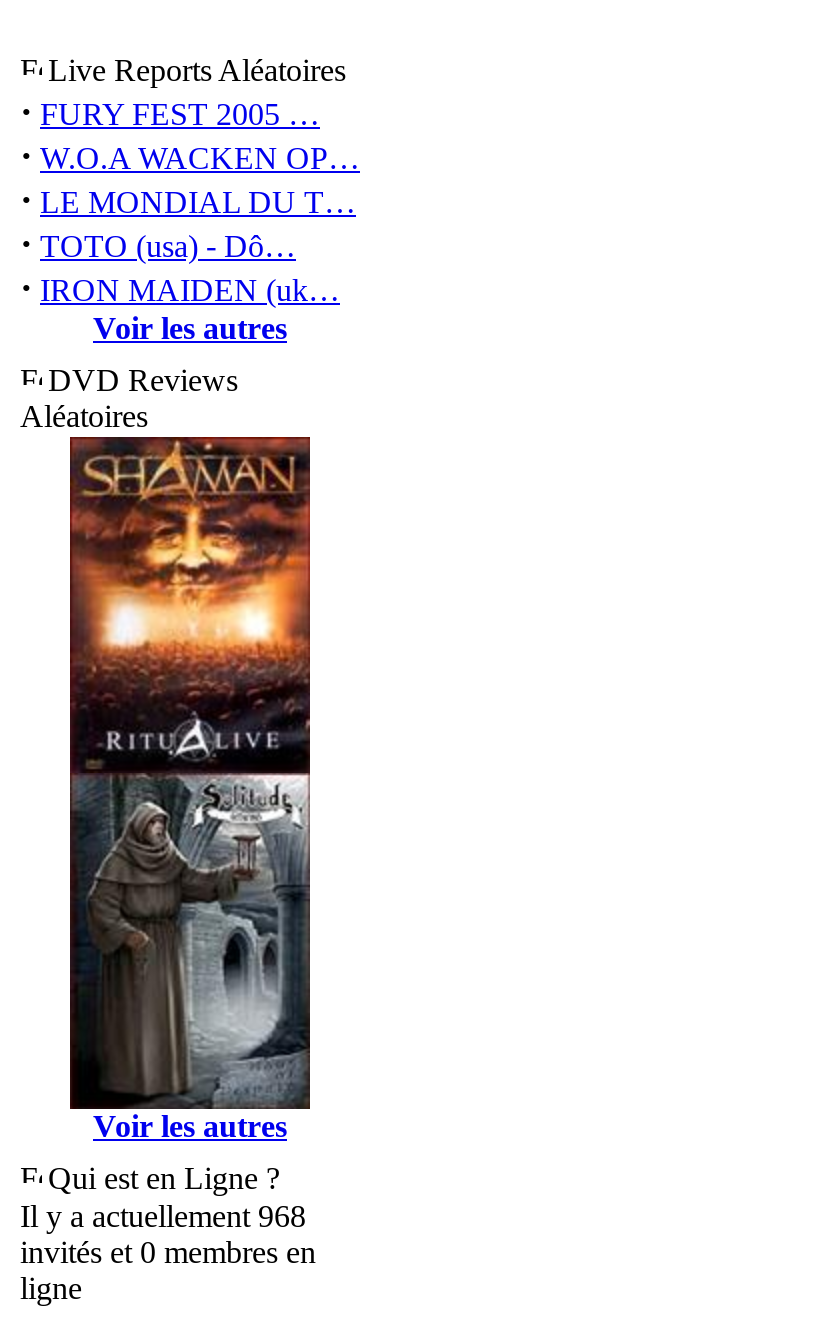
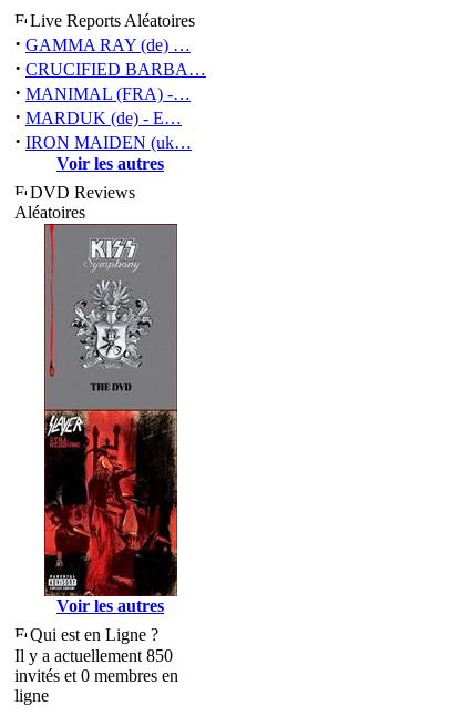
- · FURY FEST 2005 …
- · W.O.A WACKEN OP…
- · LE MONDIAL DU T…
- · TOTO (usa) - Dô…
+ · GAMMA RAY (de) …
+ · CRUCIFIED BARBA…
+ · MANIMAL (FRA) -…
+ · MARDUK (de) - E…

- [image]
+ [image]

- Il y a actuellement 968
+ Il y a actuellement 850
